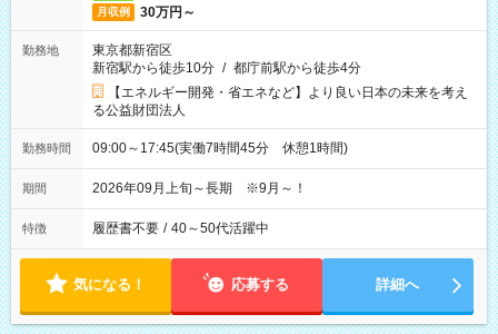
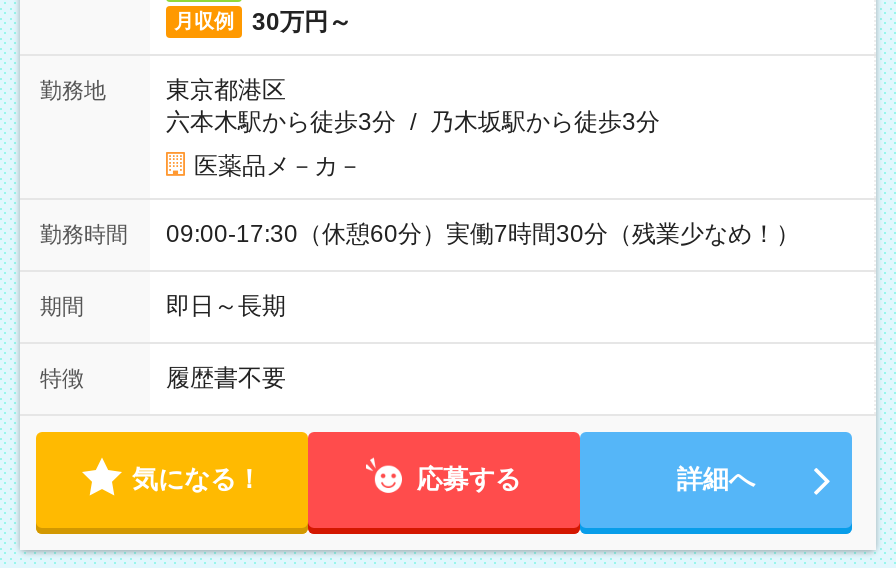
- 東京都新宿区
- 新宿駅から徒歩10分 / 都庁前駅から徒歩4分
+ 東京都港区
+ 六本木駅から徒歩3分 / 乃木坂駅から徒歩3分

- 【エネルギー開発・省エネなど】より良い日本の未来を考え
- る公益財団法人
+ 医薬品メ－カ－

- 09:00～17:45(実働7時間45分 休憩1時間)
+ 09:00-17:30（休憩60分）実働7時間30分（残業少なめ！）

- 2026年09月上旬～長期 ※9月～！
+ 即日～長期

- 履歴書不要 / 40～50代活躍中
+ 履歴書不要
